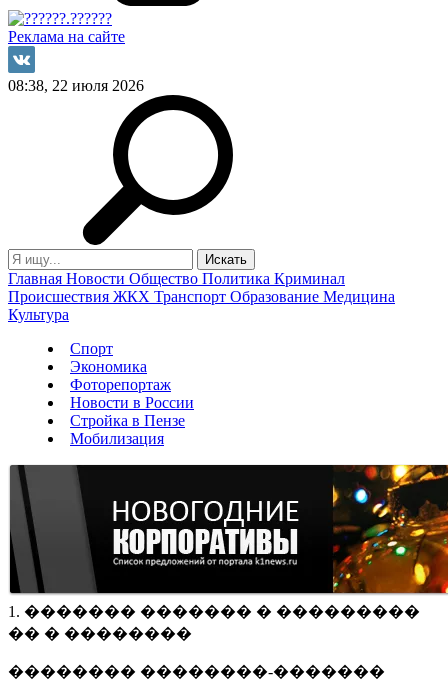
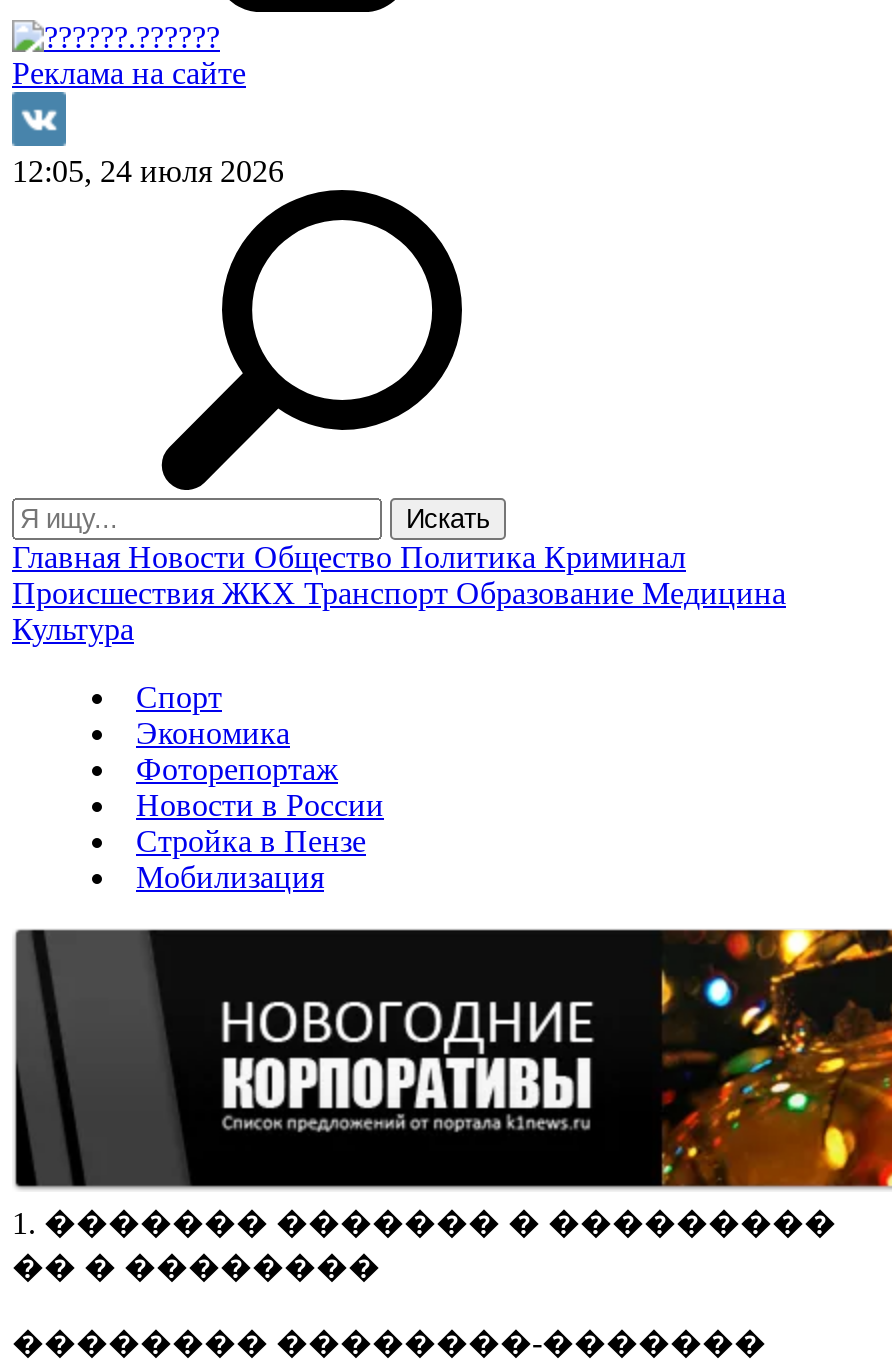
- 08:38, 22 июля 2026
+ 12:05, 24 июля 2026
